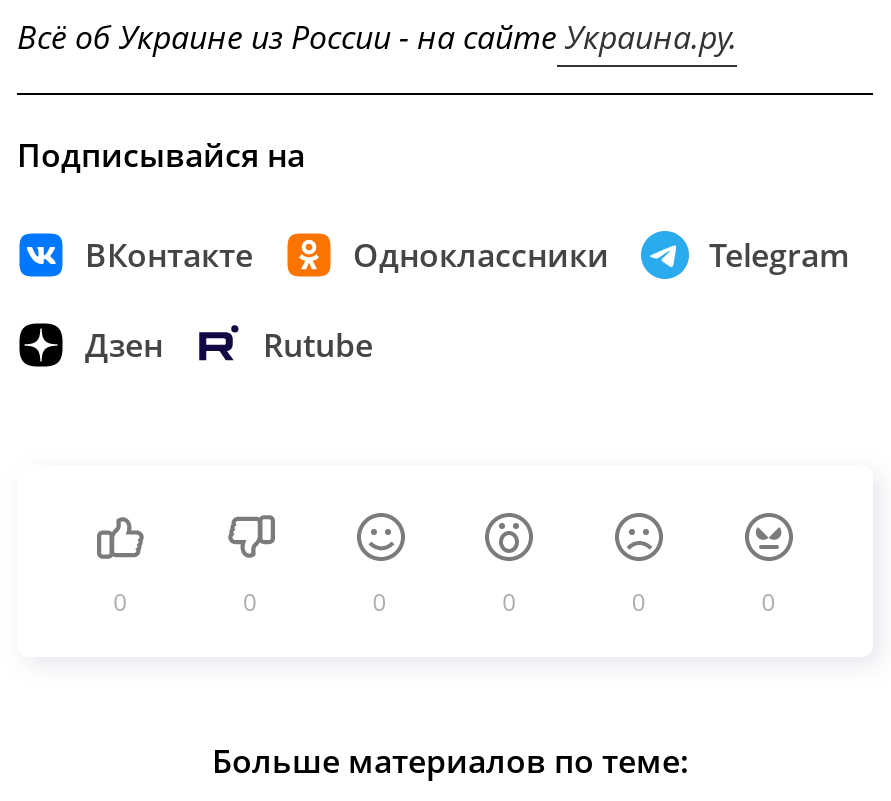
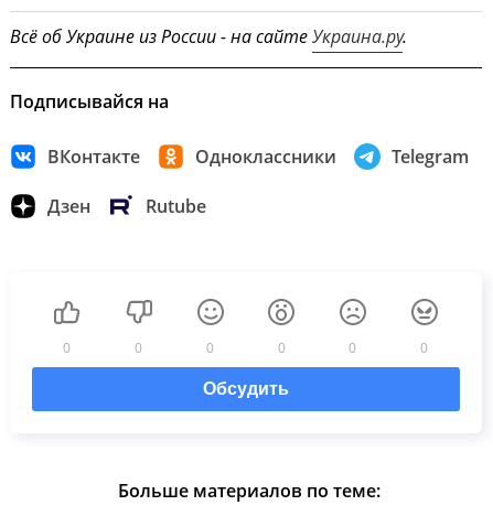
+ Обсудить
